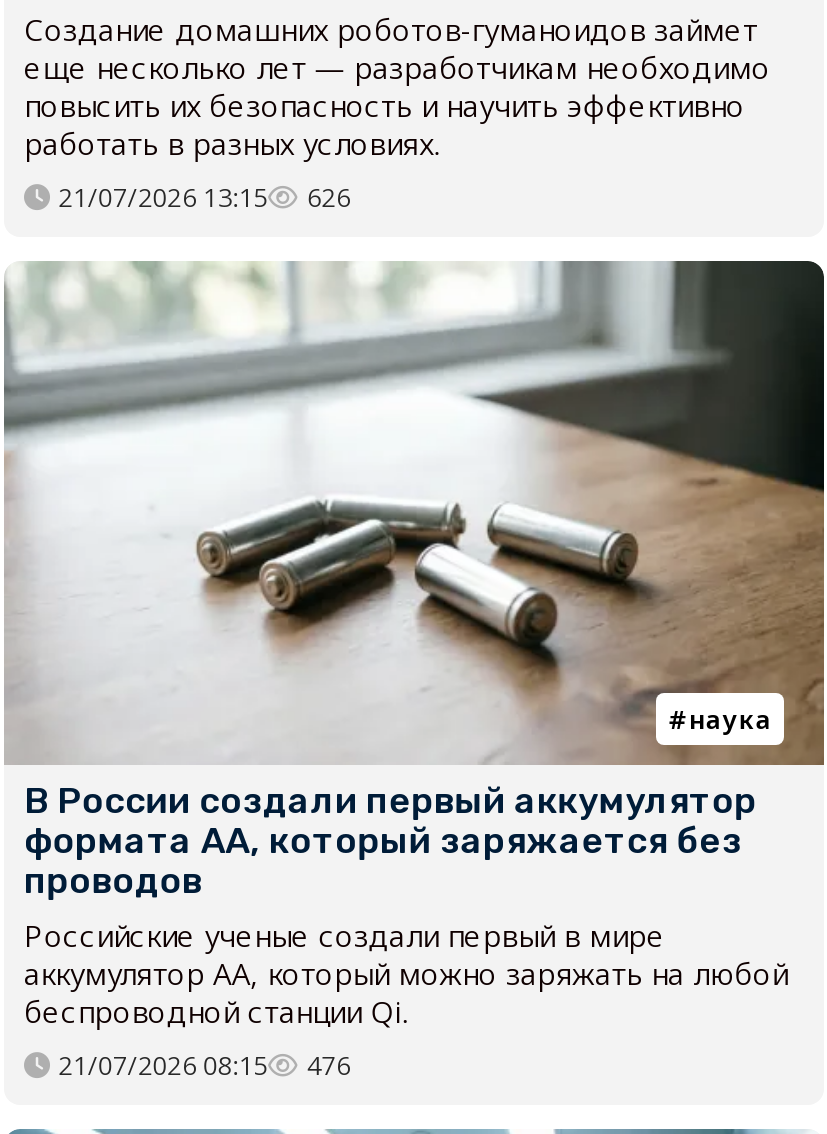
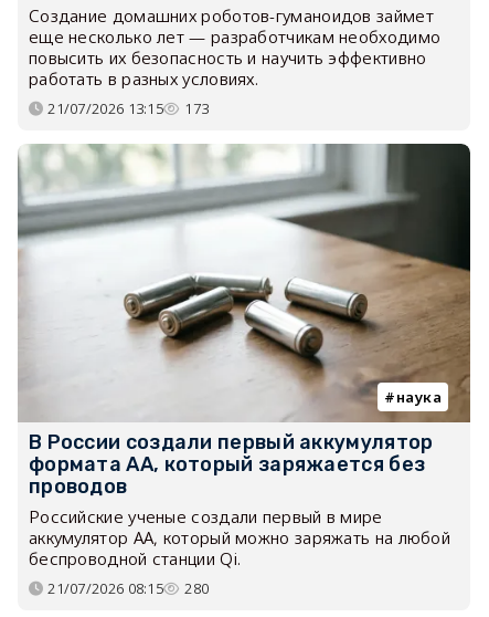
- 21/07/2026 13:15 626
+ 21/07/2026 13:15 173

- 21/07/2026 08:15 476
+ 21/07/2026 08:15 280
